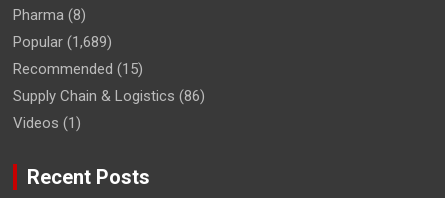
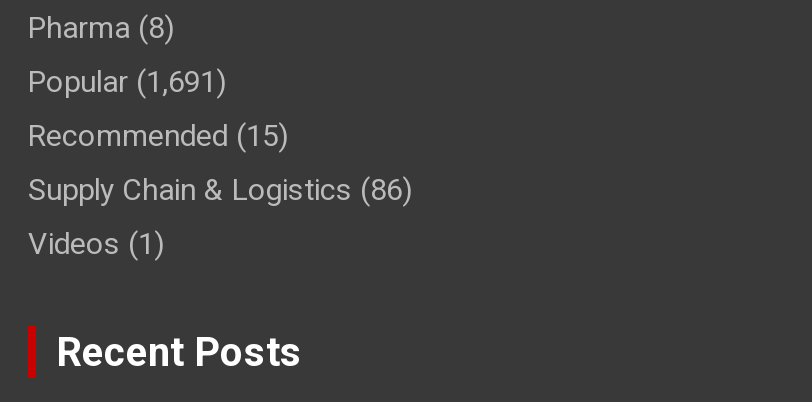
- Popular (1,689)
+ Popular (1,691)
